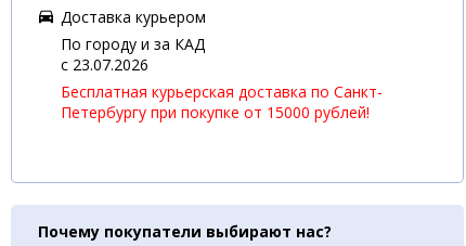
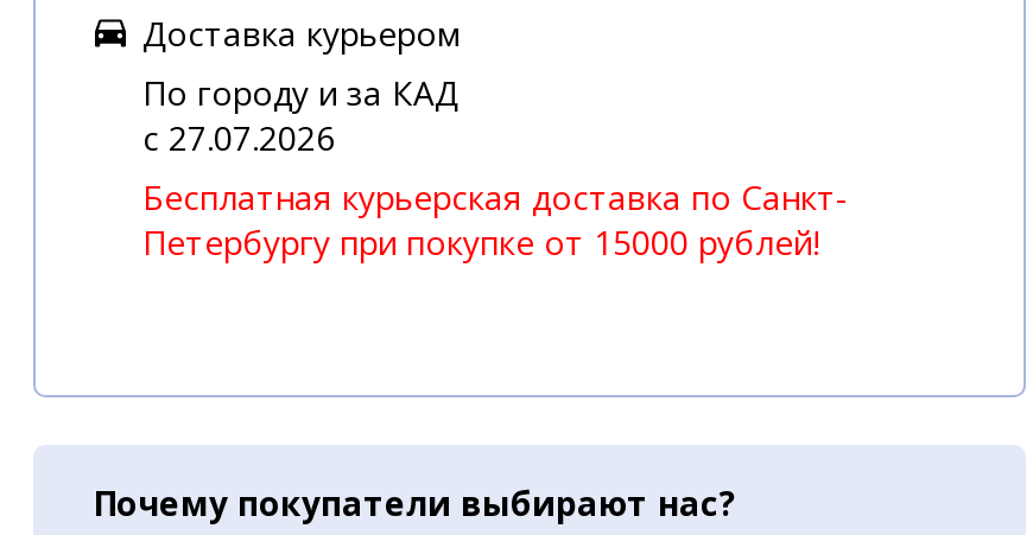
- c 23.07.2026
+ c 27.07.2026
